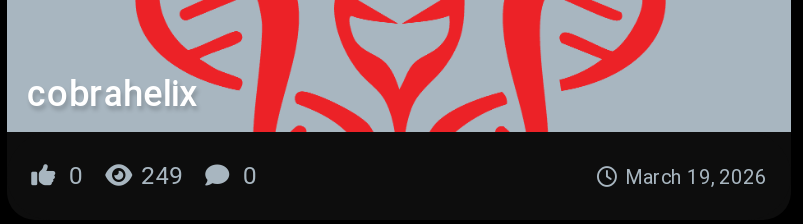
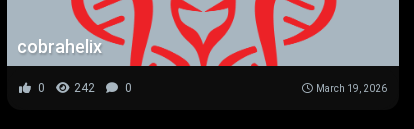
- 0 249 0
+ 0 242 0
